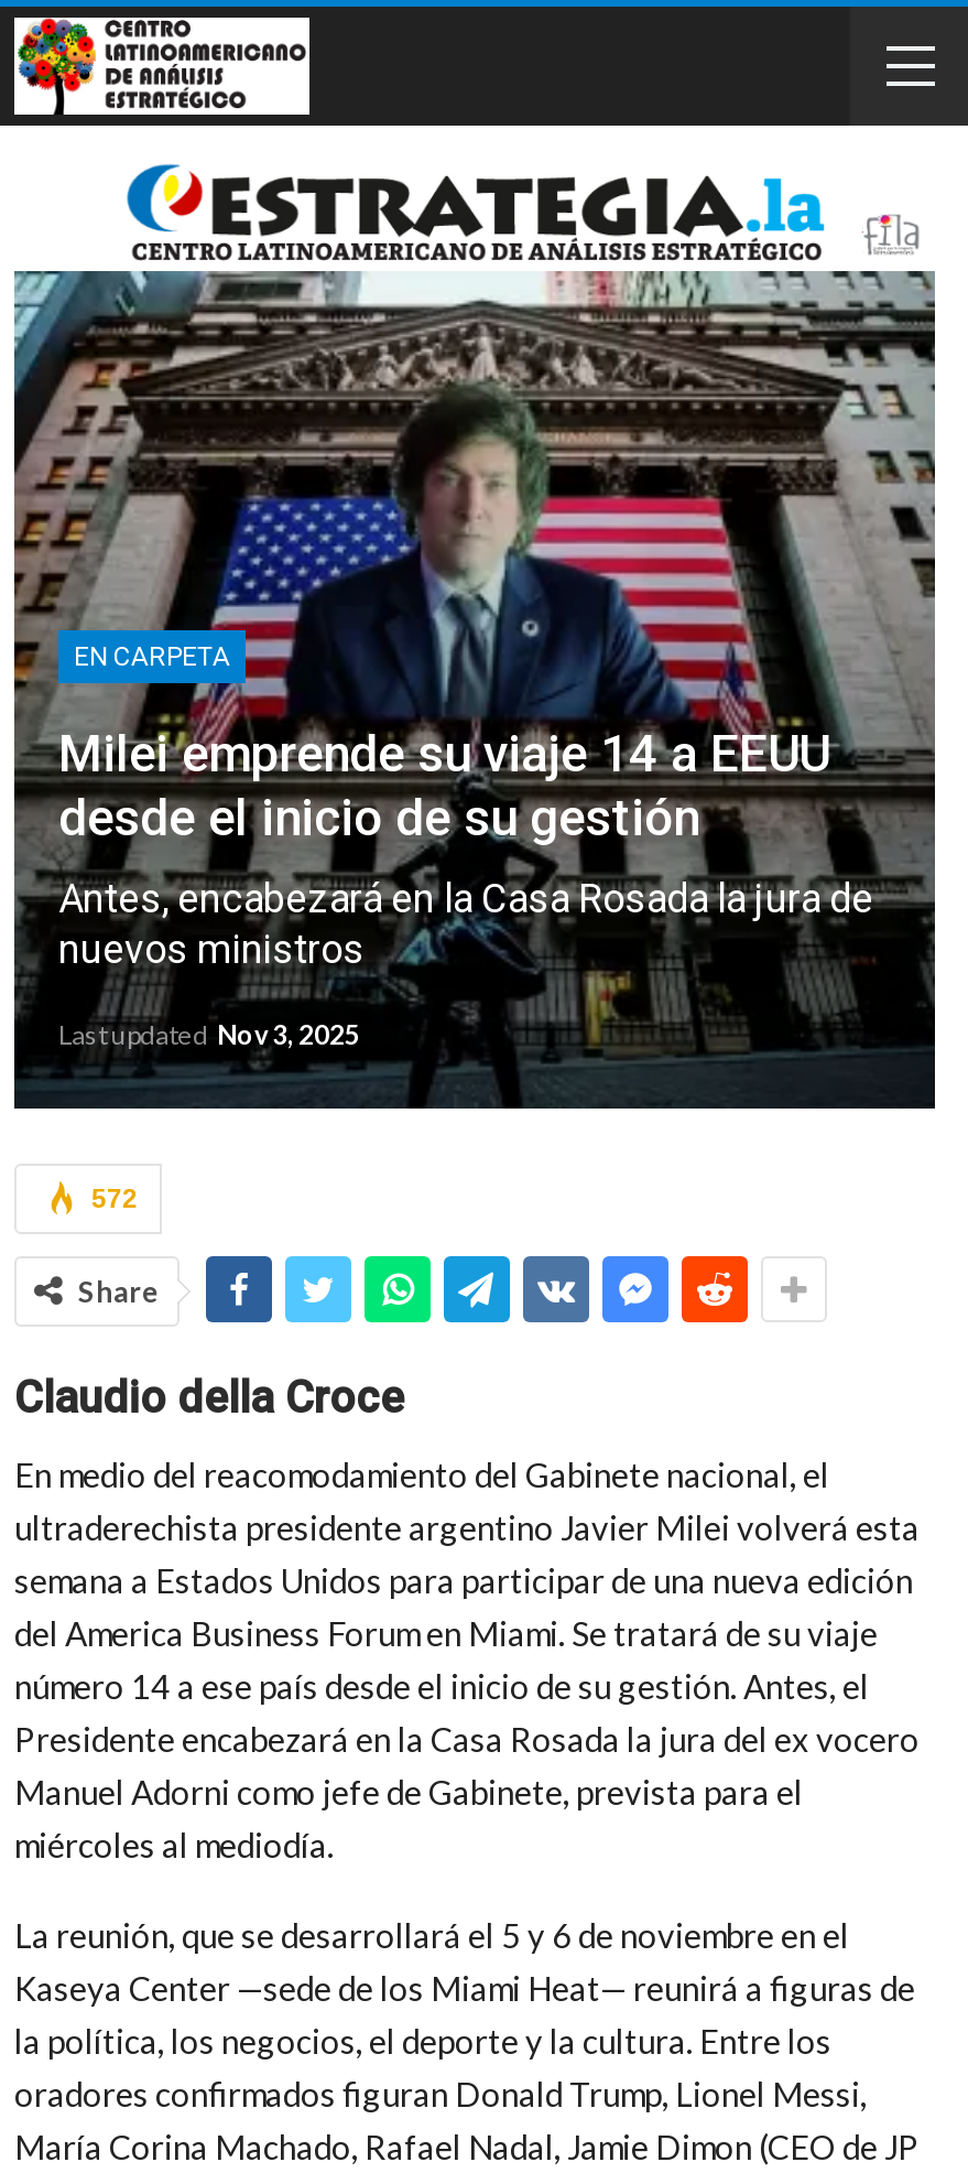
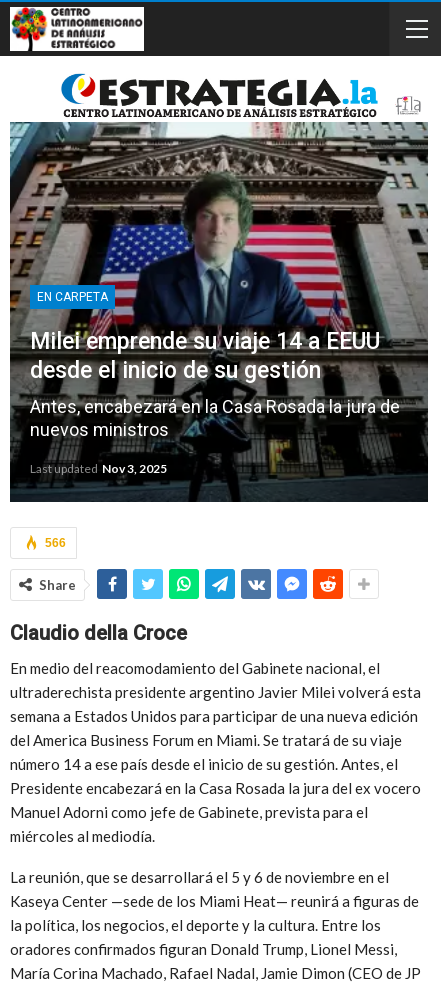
- 572
+ 566
